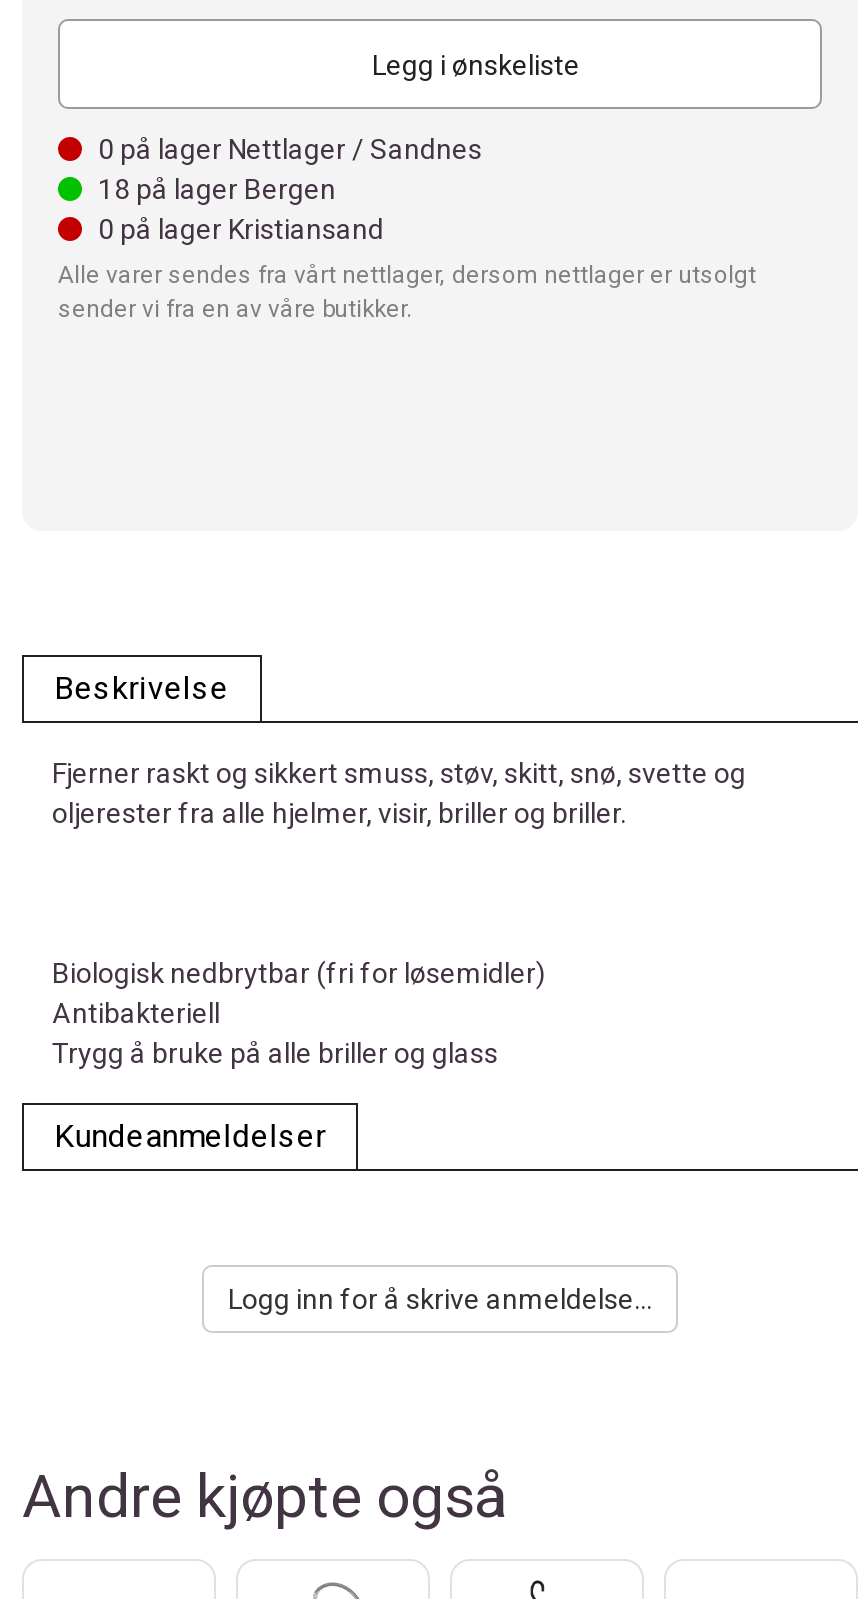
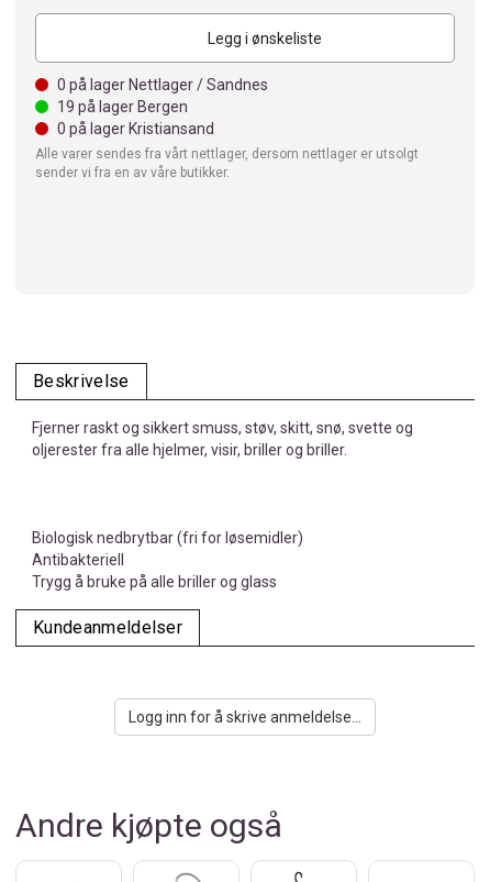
- 18 på lager Bergen
+ 19 på lager Bergen
